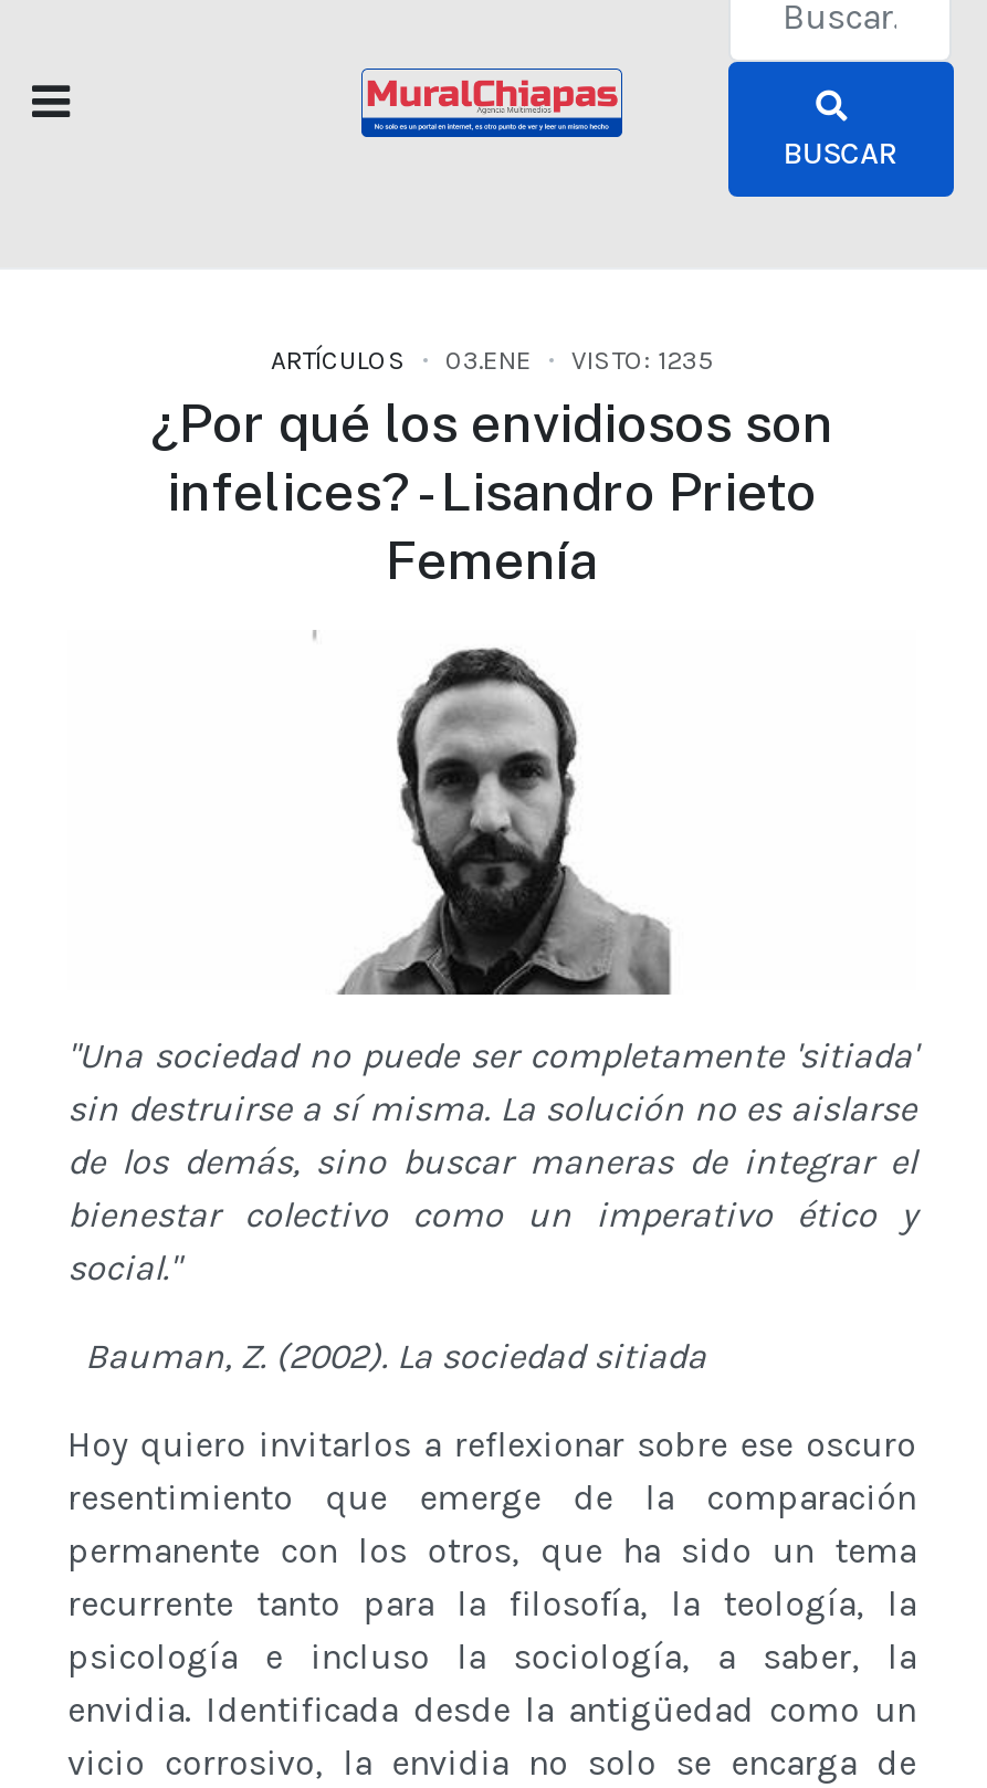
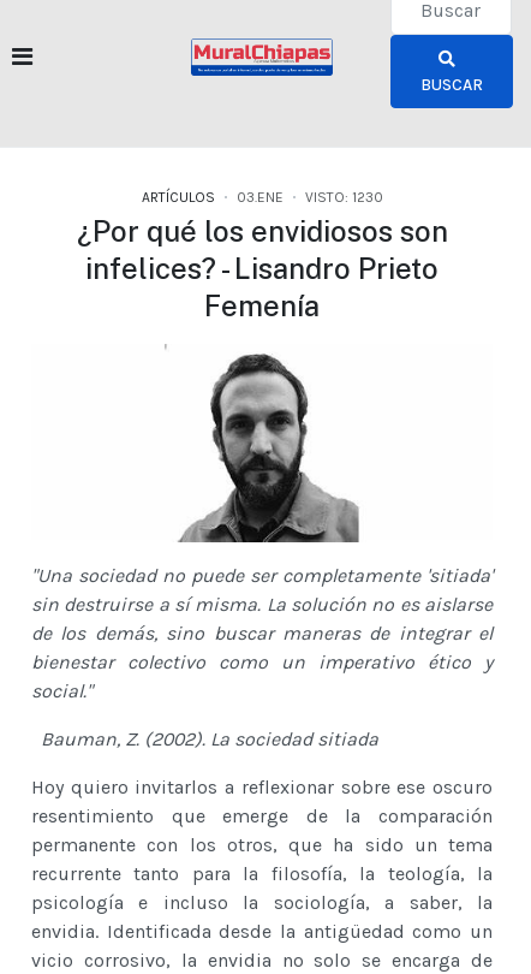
- ARTÍCULOS 03.ENE VISTO: 1235
+ ARTÍCULOS 03.ENE VISTO: 1230
